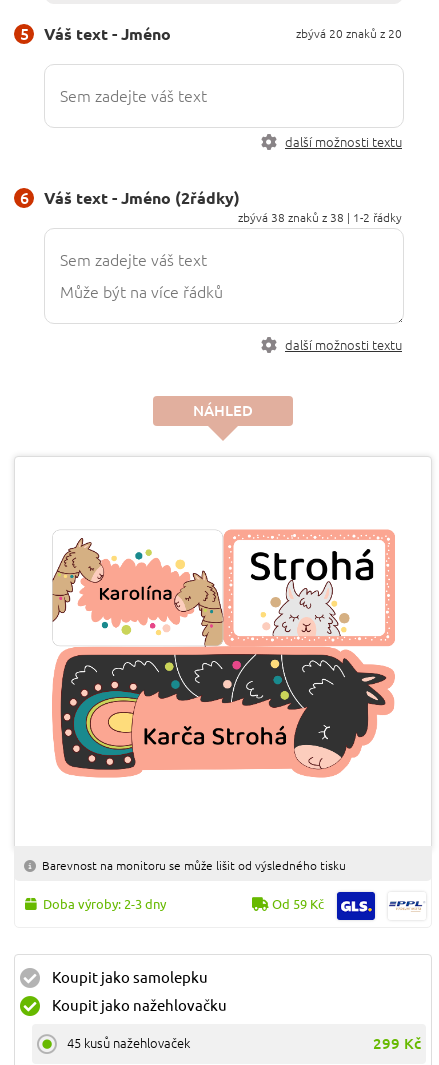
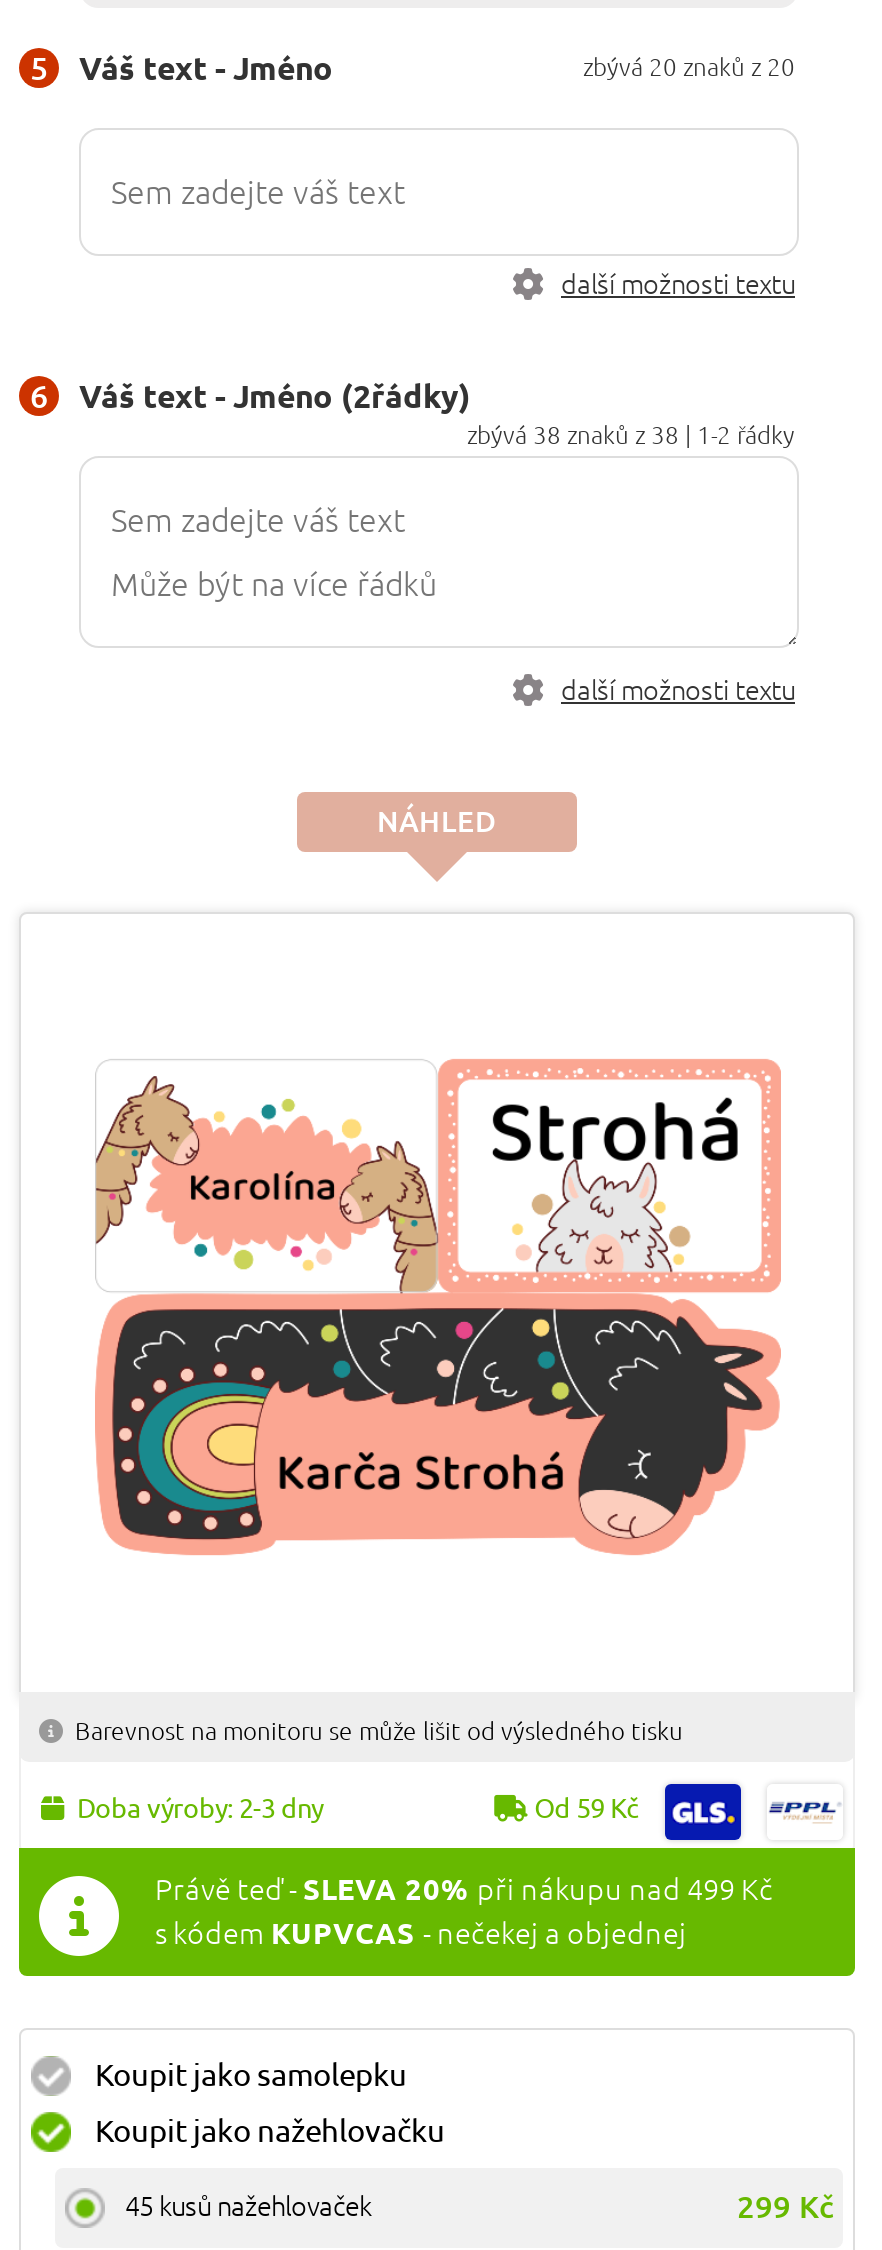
+ [image]
+ Právě teď - SLEVA 20% při nákupu nad 499 Kč
+ s kódem KUPVCAS - nečekej a objednej
